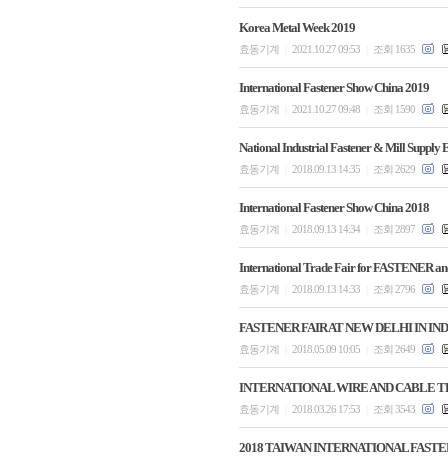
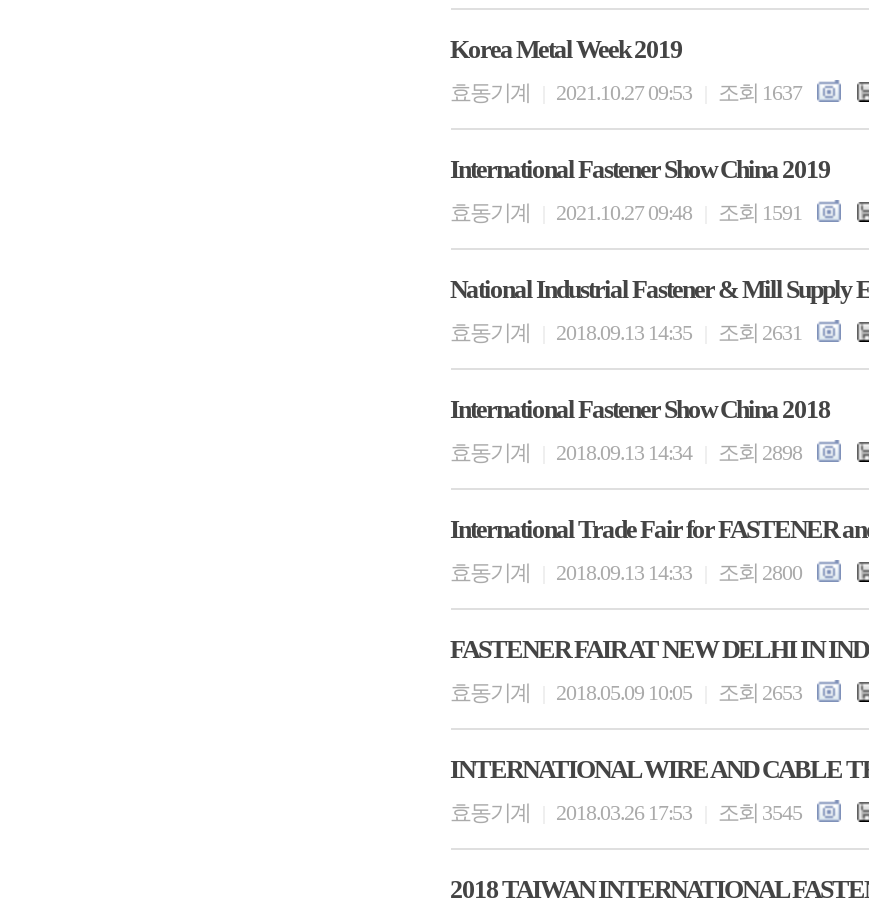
- 효동기계 2021.10.27 09:53 조회 1635
+ 효동기계 2021.10.27 09:53 조회 1637

- 효동기계 2021.10.27 09:48 조회 1590
+ 효동기계 2021.10.27 09:48 조회 1591

- 효동기계 2018.09.13 14:35 조회 2629
+ 효동기계 2018.09.13 14:35 조회 2631

- 효동기계 2018.09.13 14:34 조회 2897
+ 효동기계 2018.09.13 14:34 조회 2898

- 효동기계 2018.09.13 14:33 조회 2796
+ 효동기계 2018.09.13 14:33 조회 2800

- 효동기계 2018.05.09 10:05 조회 2649
+ 효동기계 2018.05.09 10:05 조회 2653

- 효동기계 2018.03.26 17:53 조회 3543
+ 효동기계 2018.03.26 17:53 조회 3545
